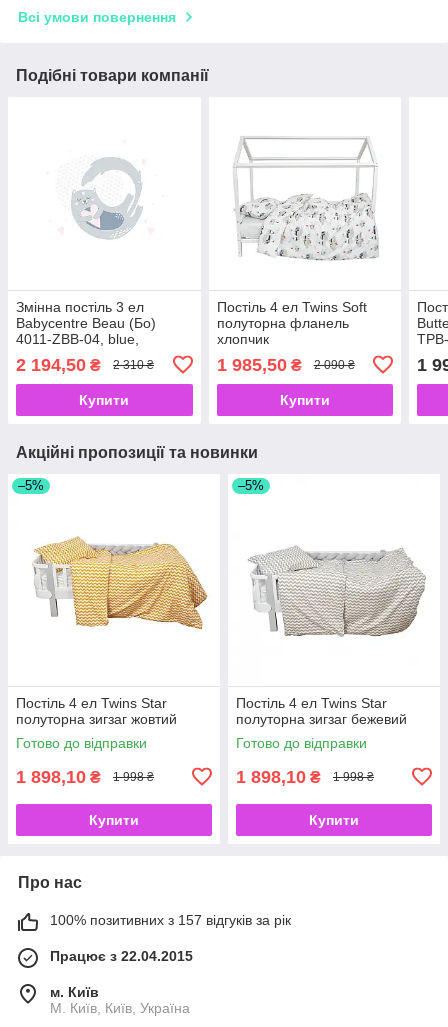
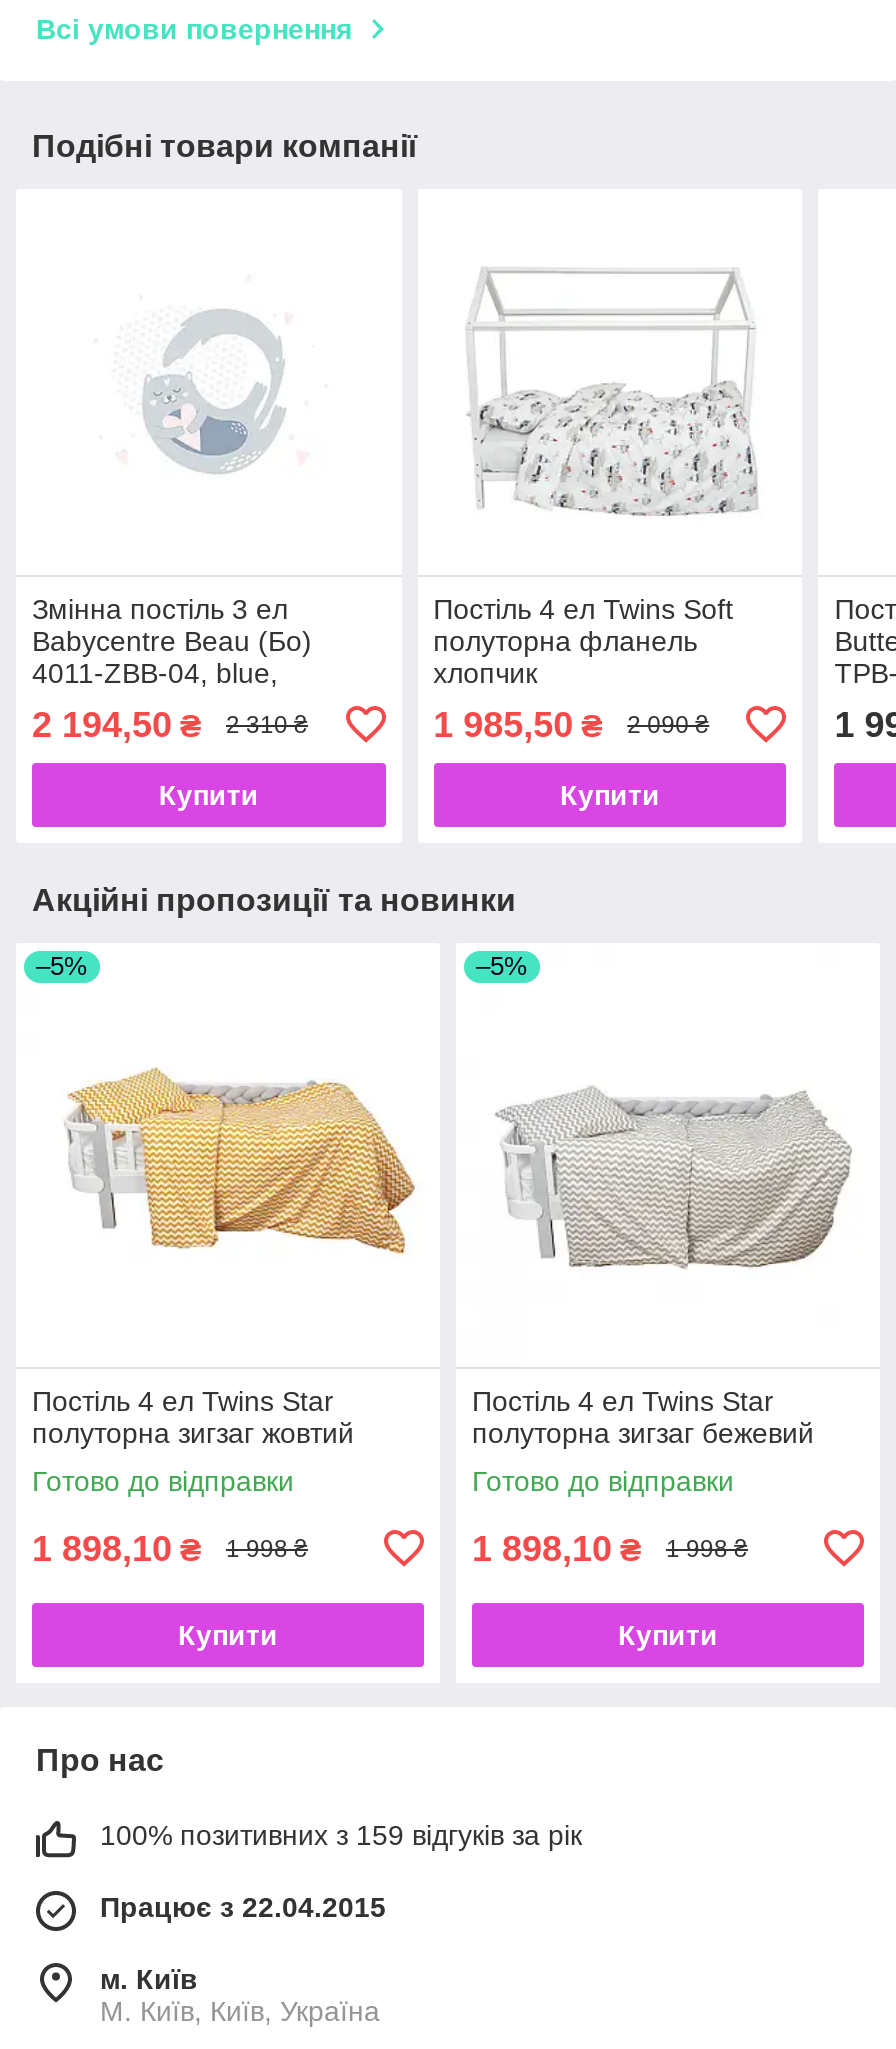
- 100% позитивних з 157 відгуків за рік
+ 100% позитивних з 159 відгуків за рік
